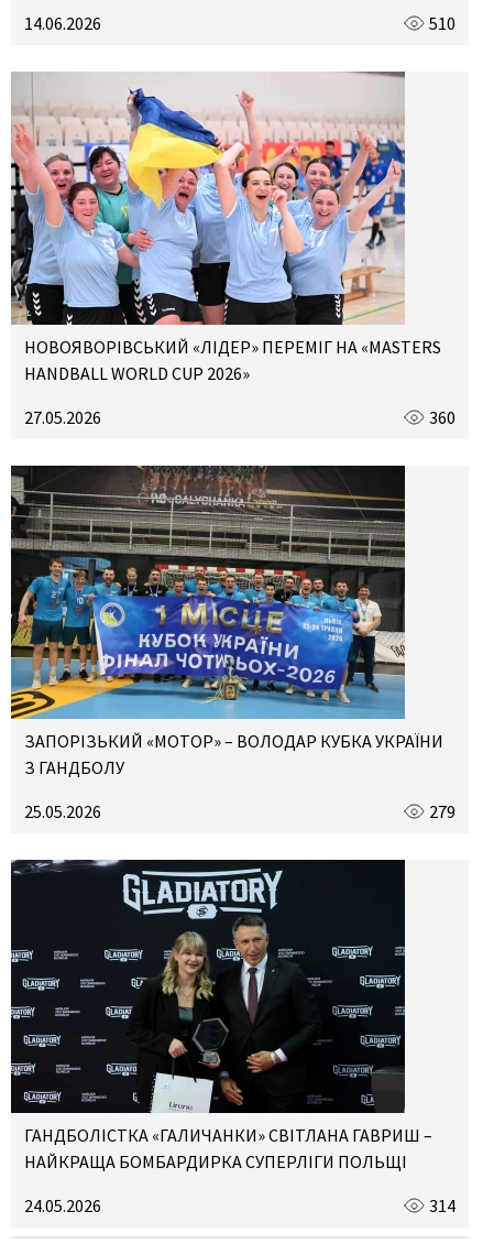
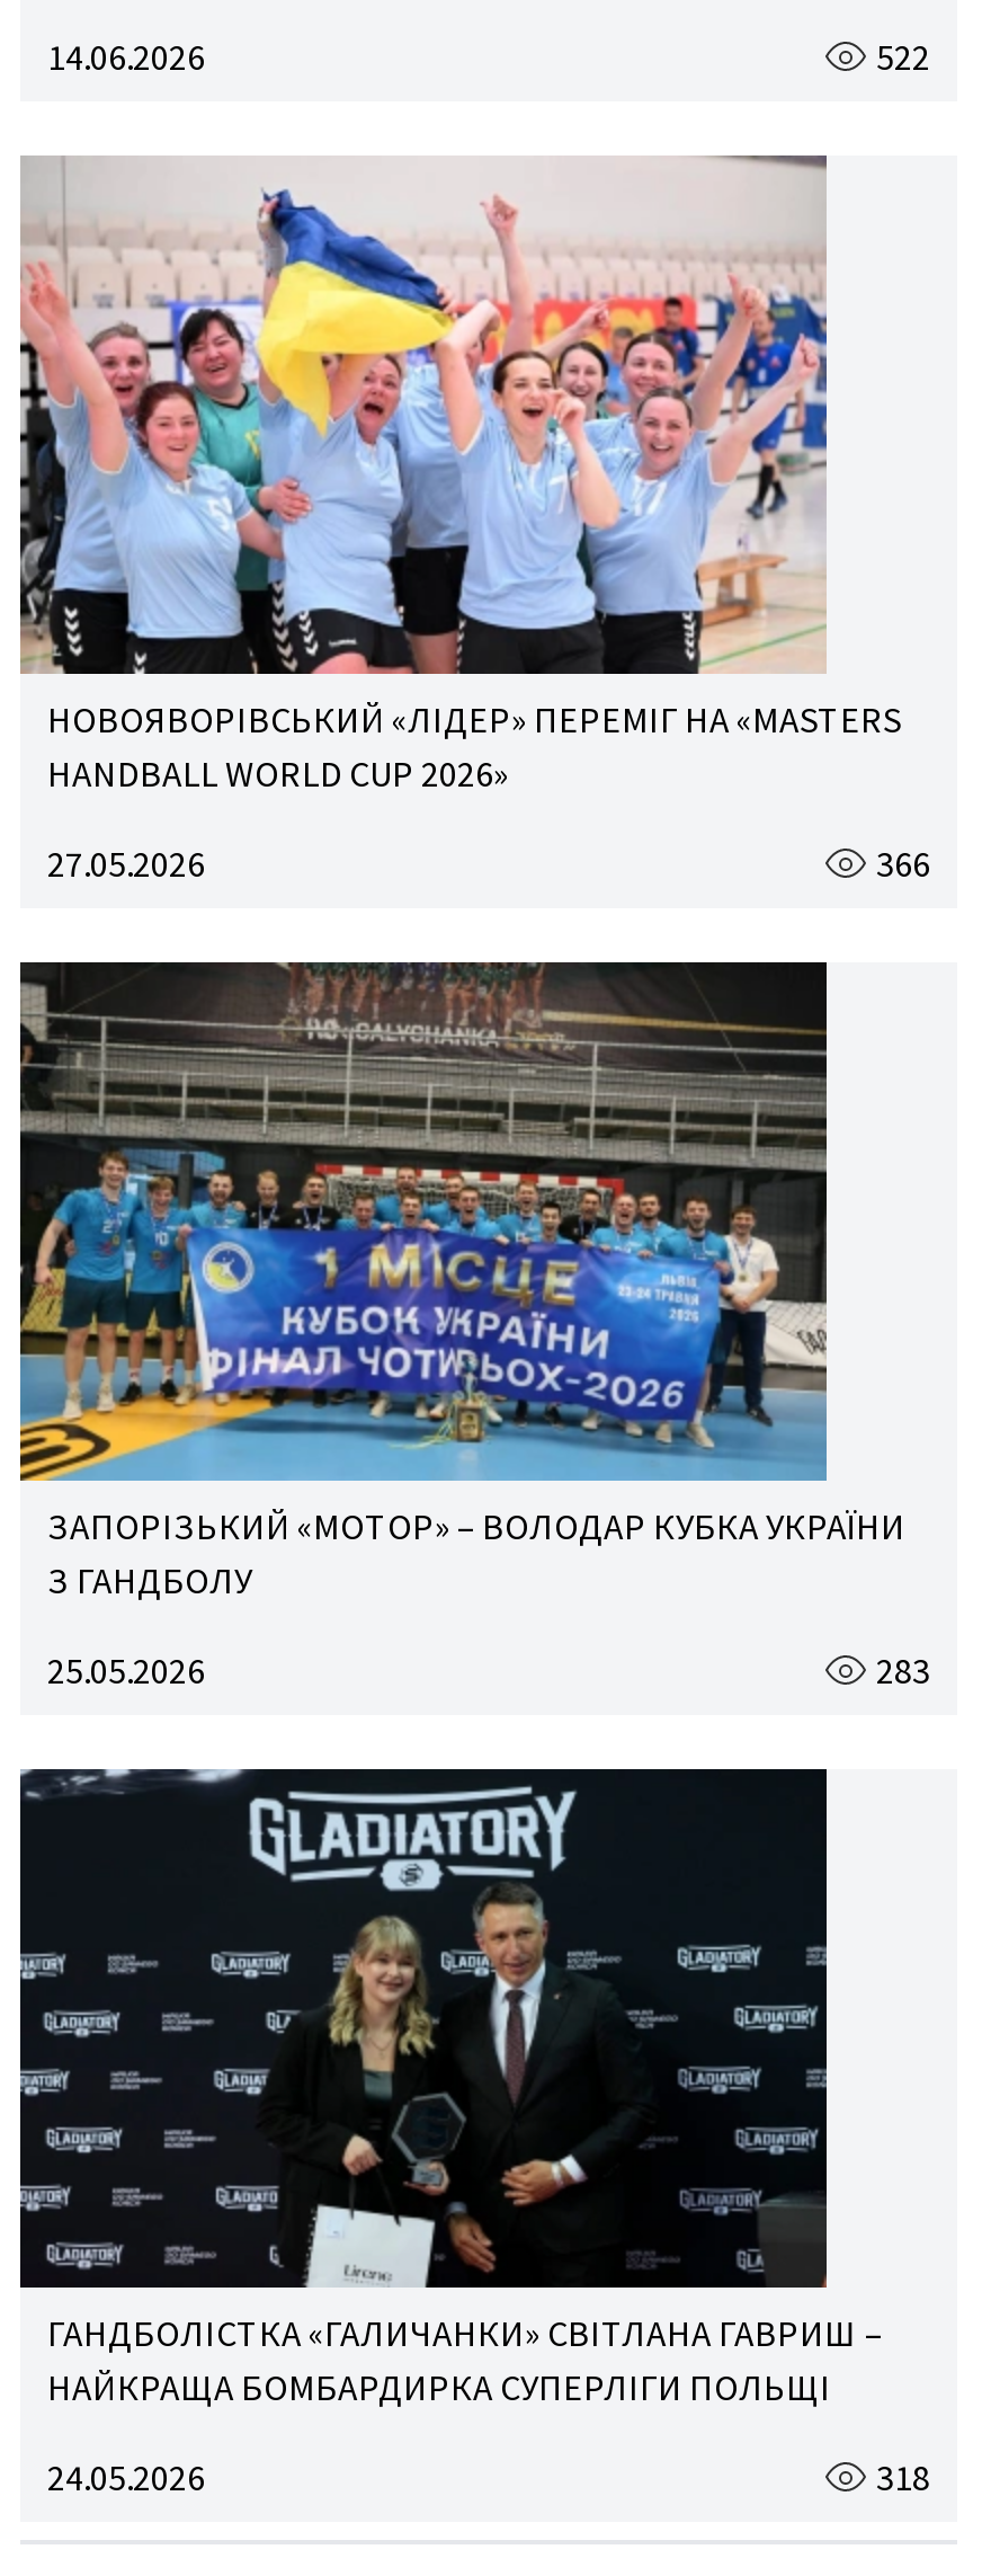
- 510
+ 522

- 360
+ 366

- 279
+ 283

- 314
+ 318
